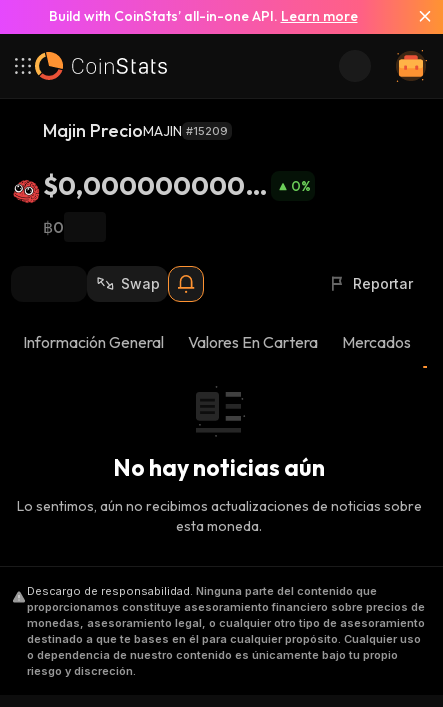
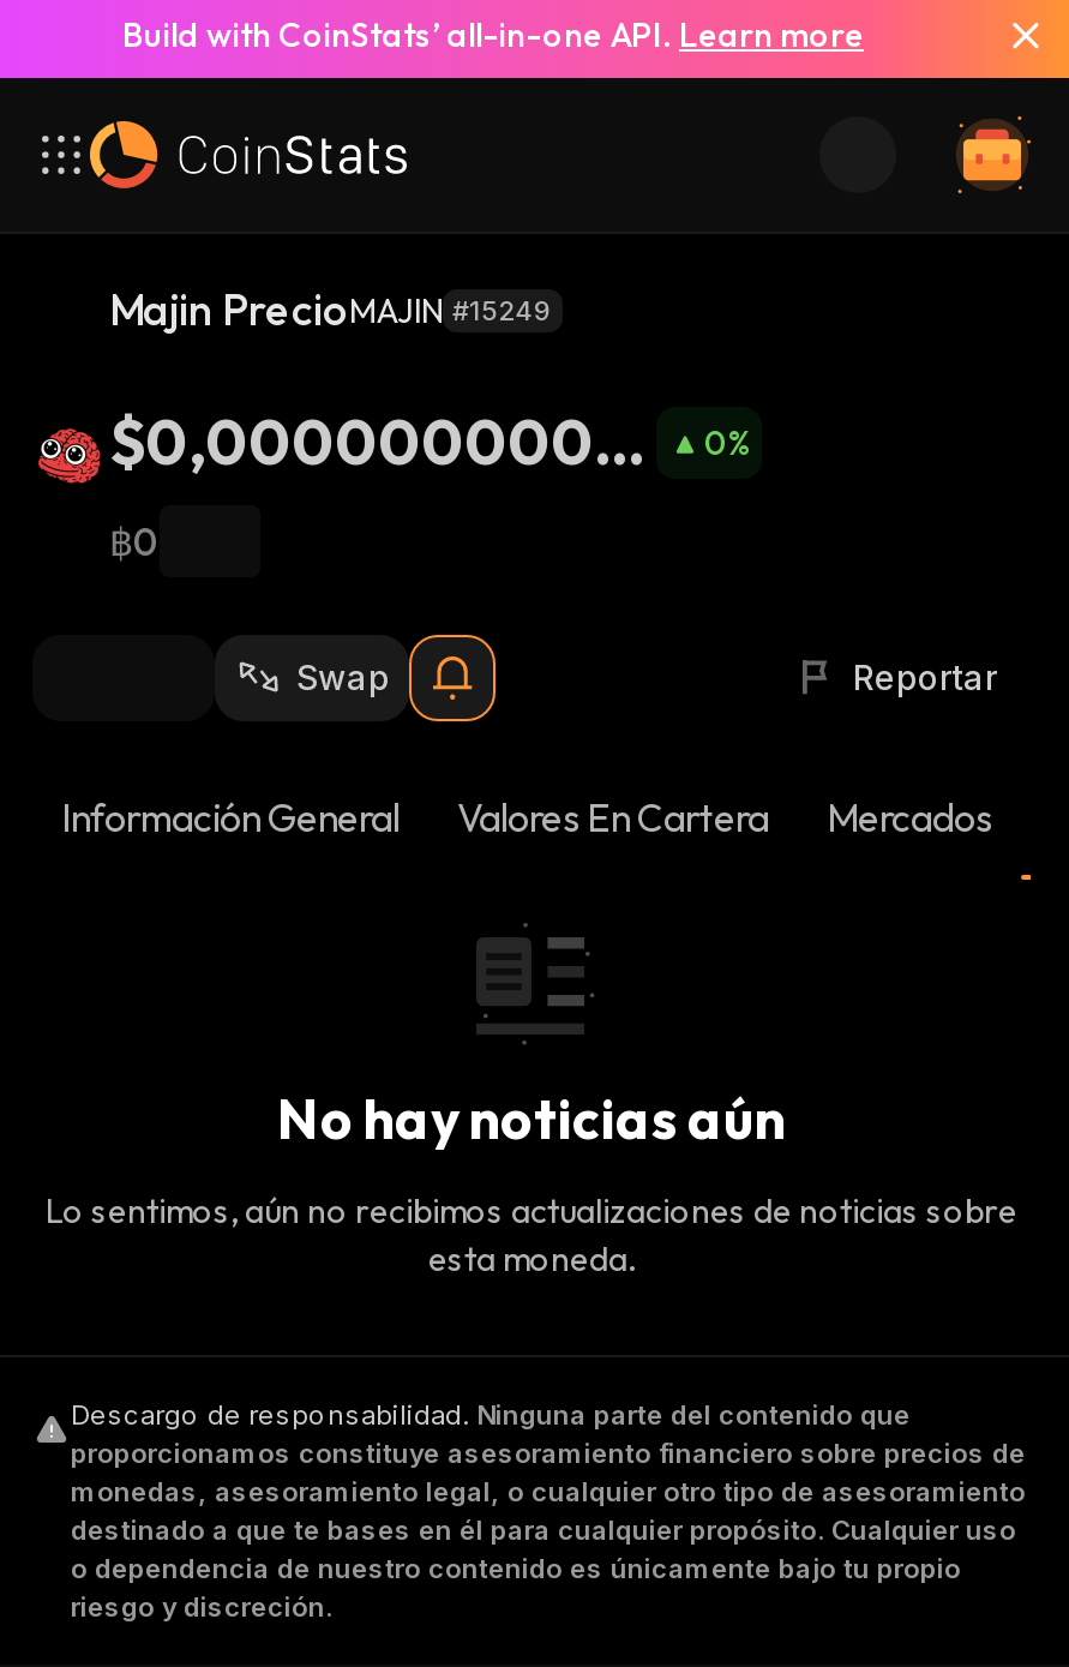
- Majin PrecioMAJIN #15209
+ Majin PrecioMAJIN #15249
